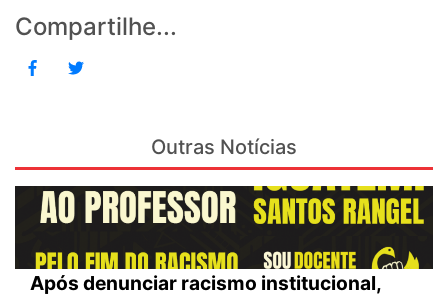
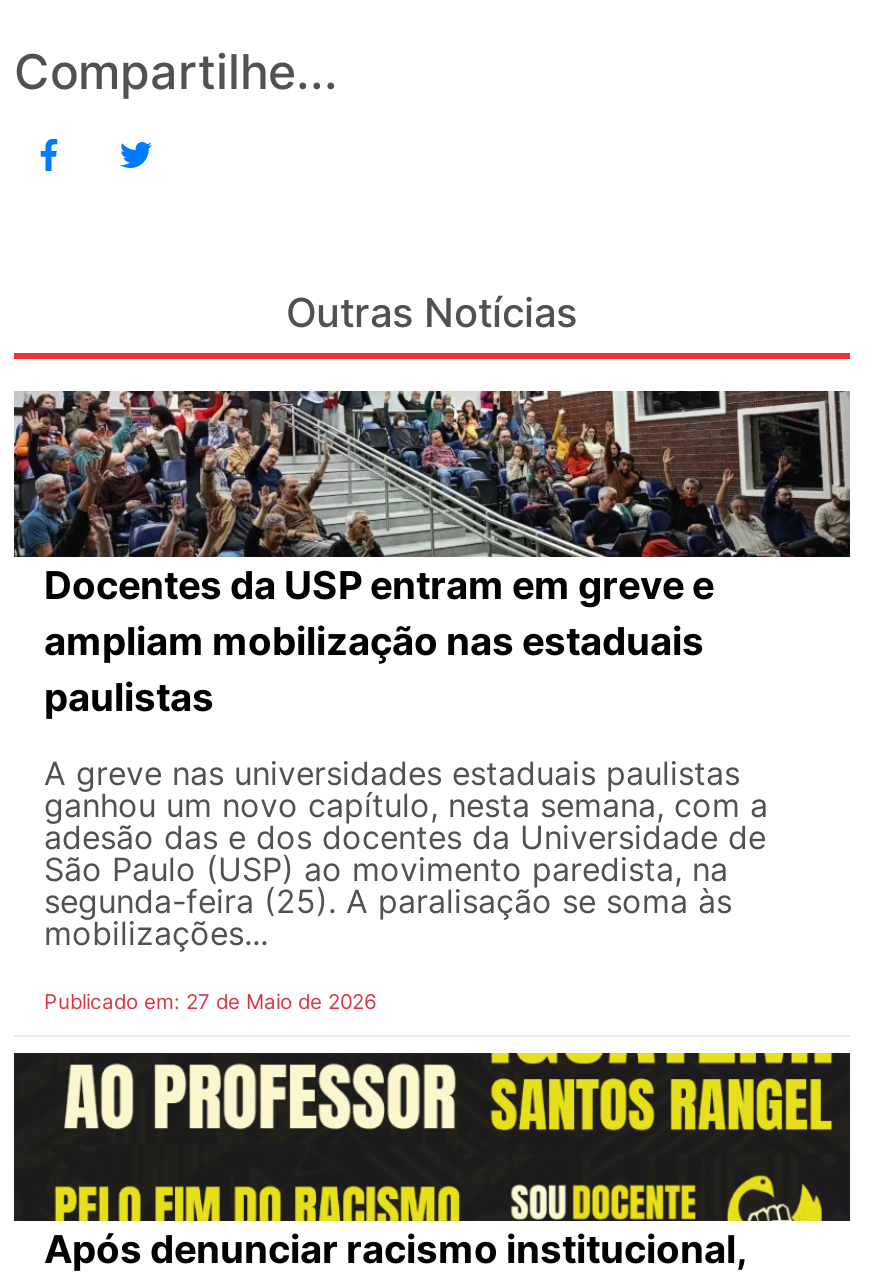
+ [image]
+ Docentes da USP entram em greve e
+ ampliam mobilização nas estaduais
+ paulistas
+ A greve nas universidades estaduais paulistas
+ ganhou um novo capítulo, nesta semana, com a
+ adesão das e dos docentes da Universidade de
+ São Paulo (USP) ao movimento paredista, na
+ segunda-feira (25). A paralisação se soma às
+ mobilizações...
+ Publicado em: 27 de Maio de 2026
